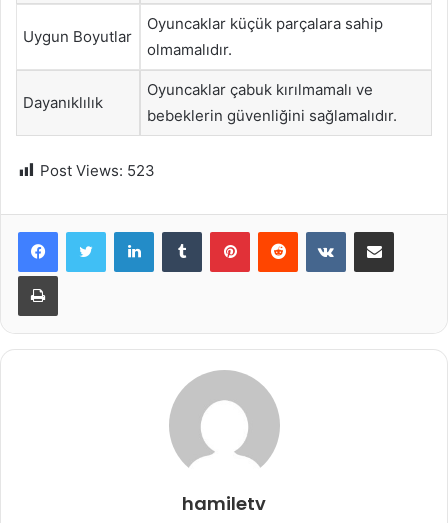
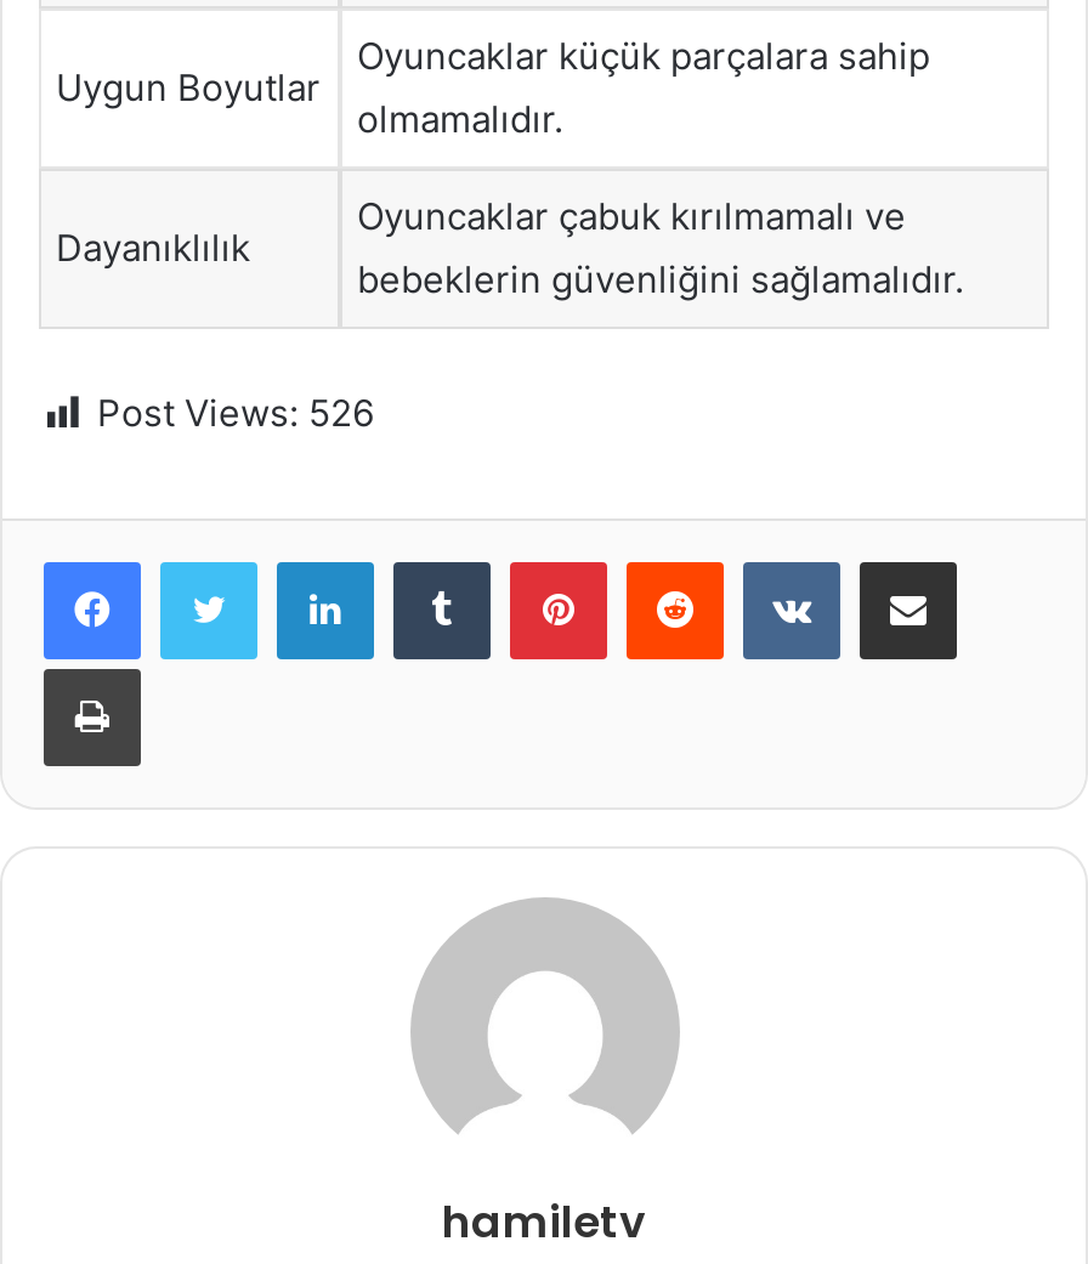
- Post Views: 523
+ Post Views: 526
